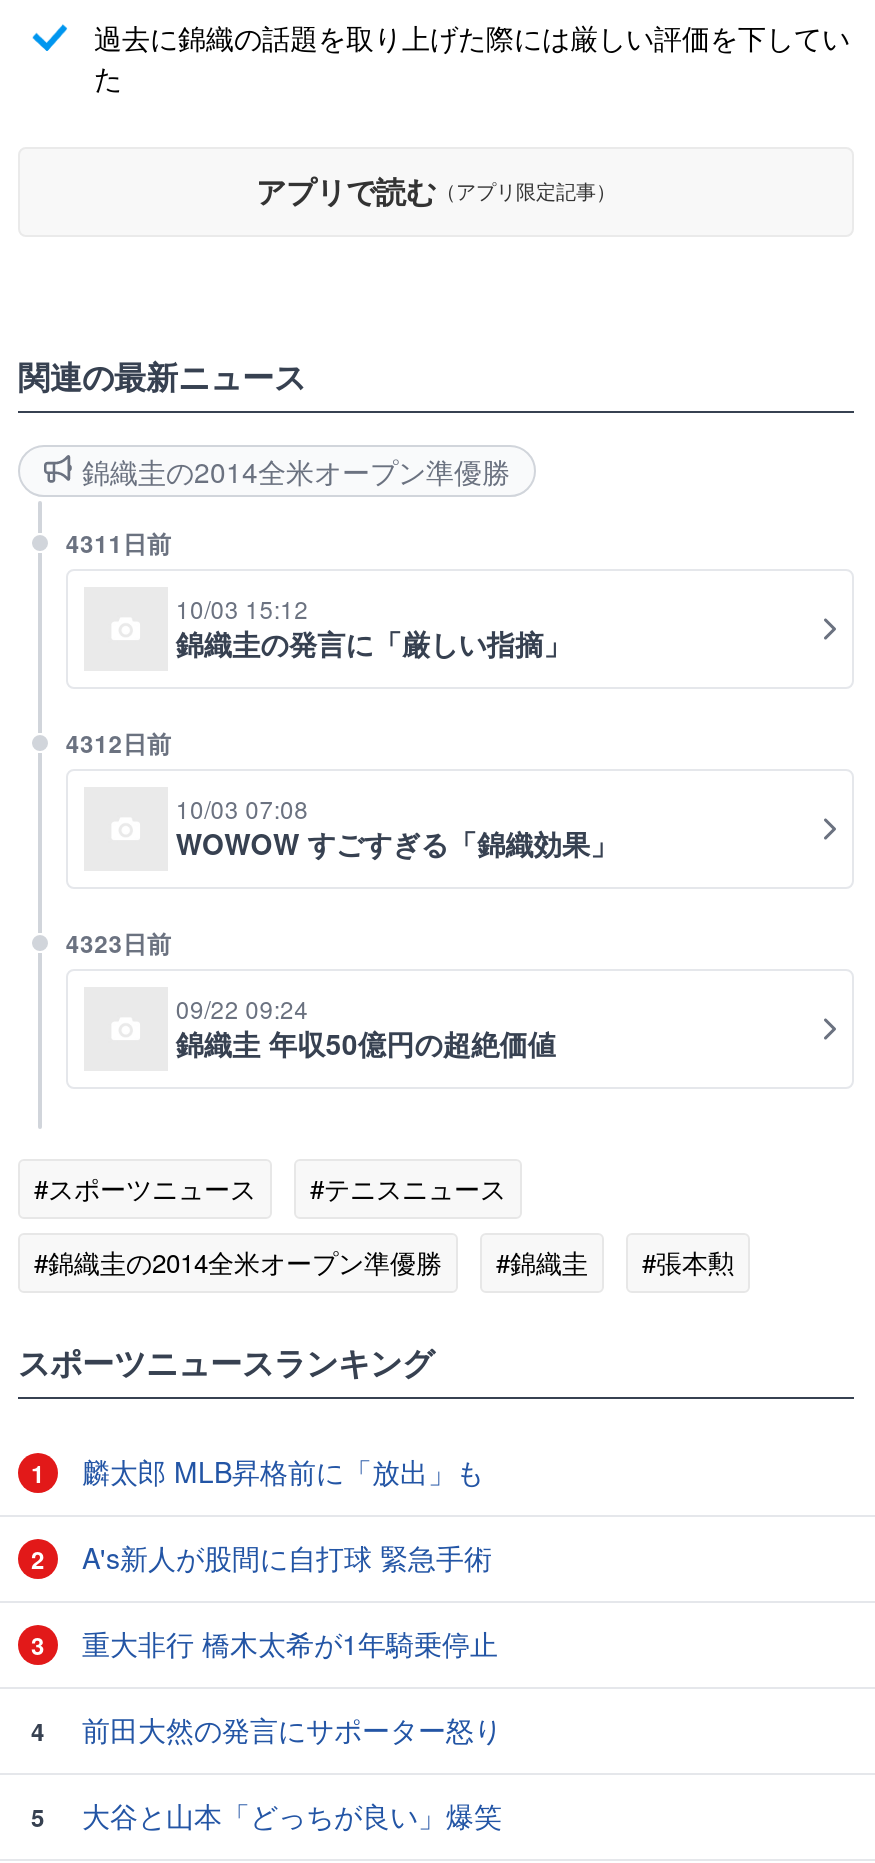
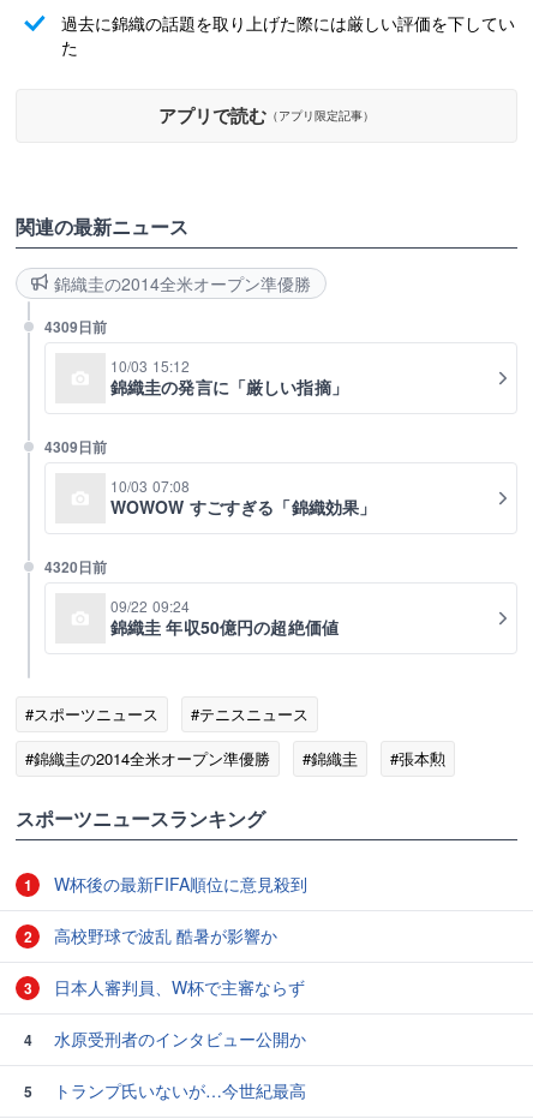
- 4311日前
+ 4309日前

- 4312日前
+ 4309日前

- 4323日前
+ 4320日前

- 麟太郎 MLB昇格前に「放出」も
+ W杯後の最新FIFA順位に意見殺到

- A's新人が股間に自打球 緊急手術
+ 高校野球で波乱 酷暑が影響か

- 重大非行 橋木太希が1年騎乗停止
+ 日本人審判員、W杯で主審ならず

- 前田大然の発言にサポーター怒り
+ 水原受刑者のインタビュー公開か

- 大谷と山本「どっちが良い」爆笑
+ トランプ氏いないが…今世紀最高
